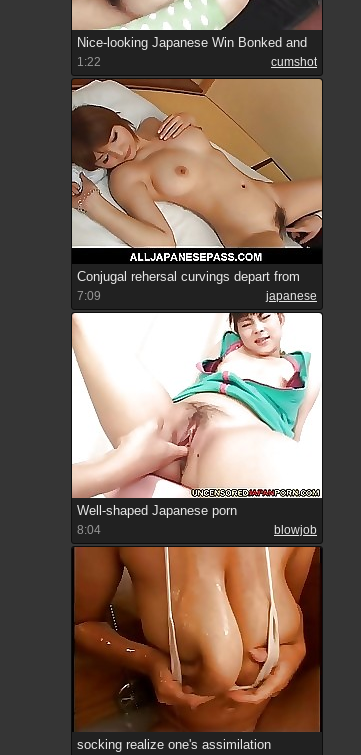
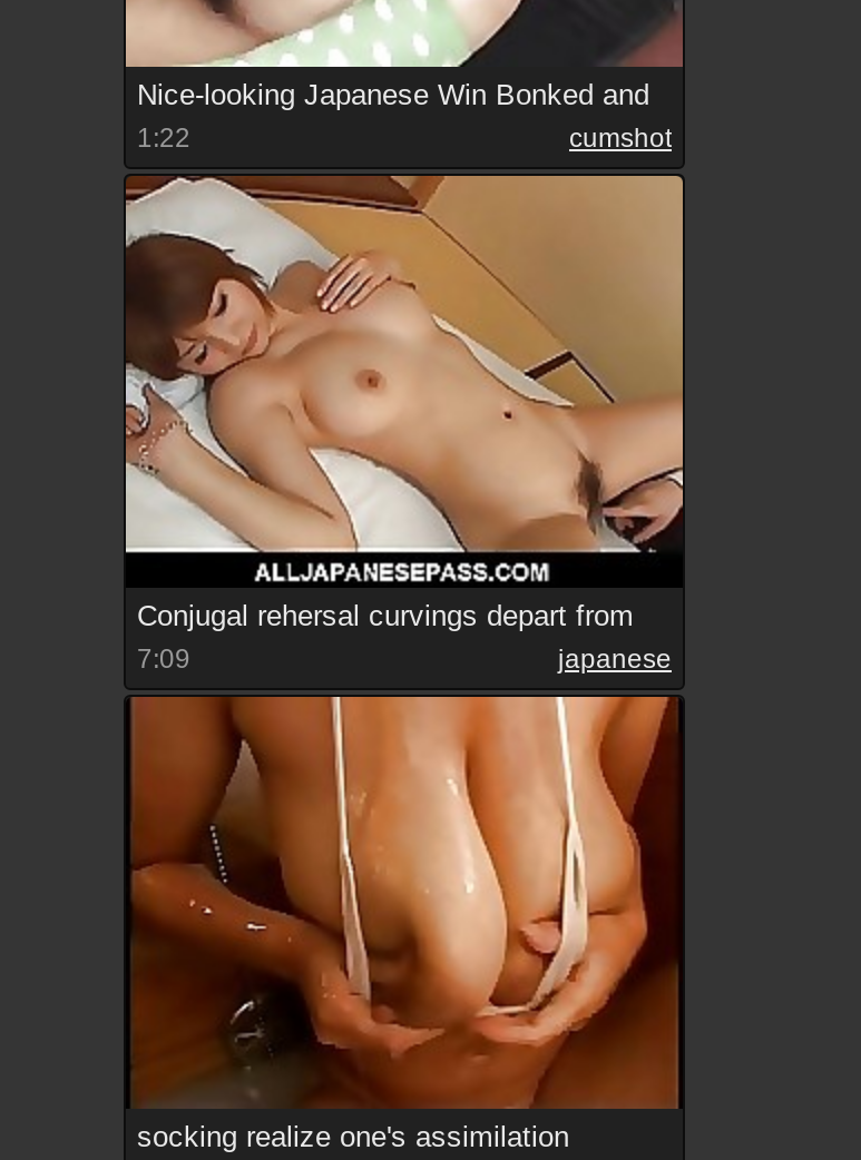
- [image]
- Well-shaped Japanese porn
- 8:04
- blowjob
